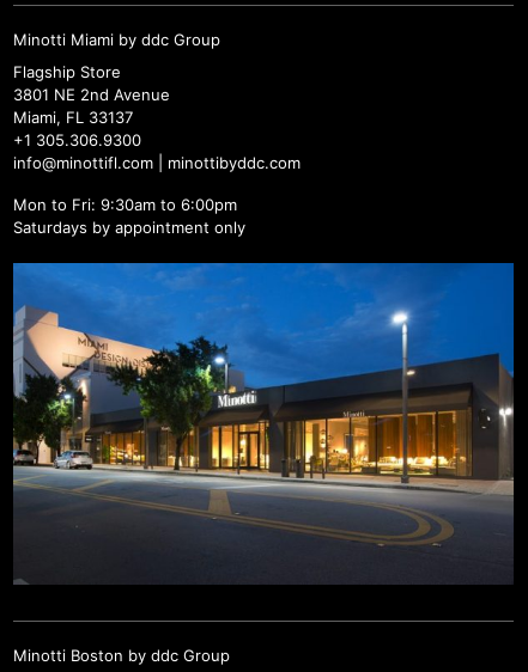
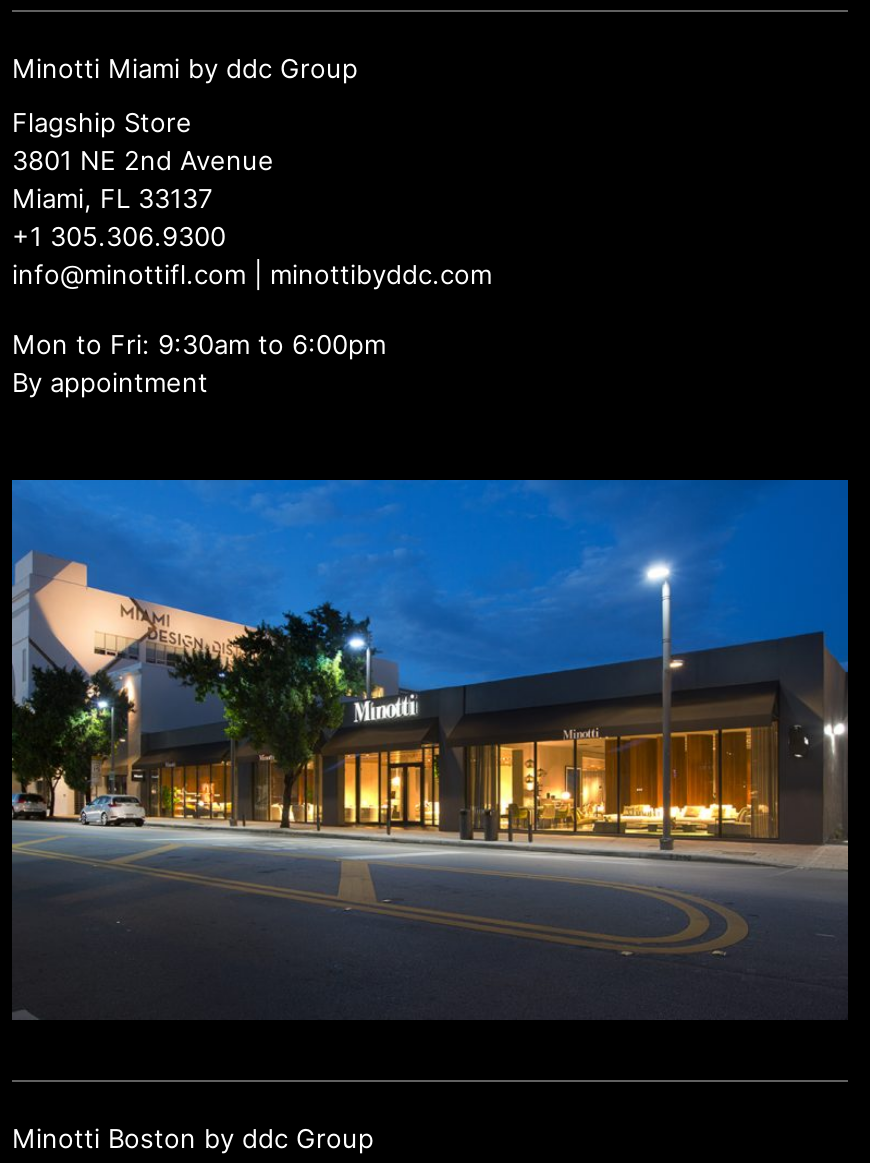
- Saturdays by appointment only
+ By appointment
